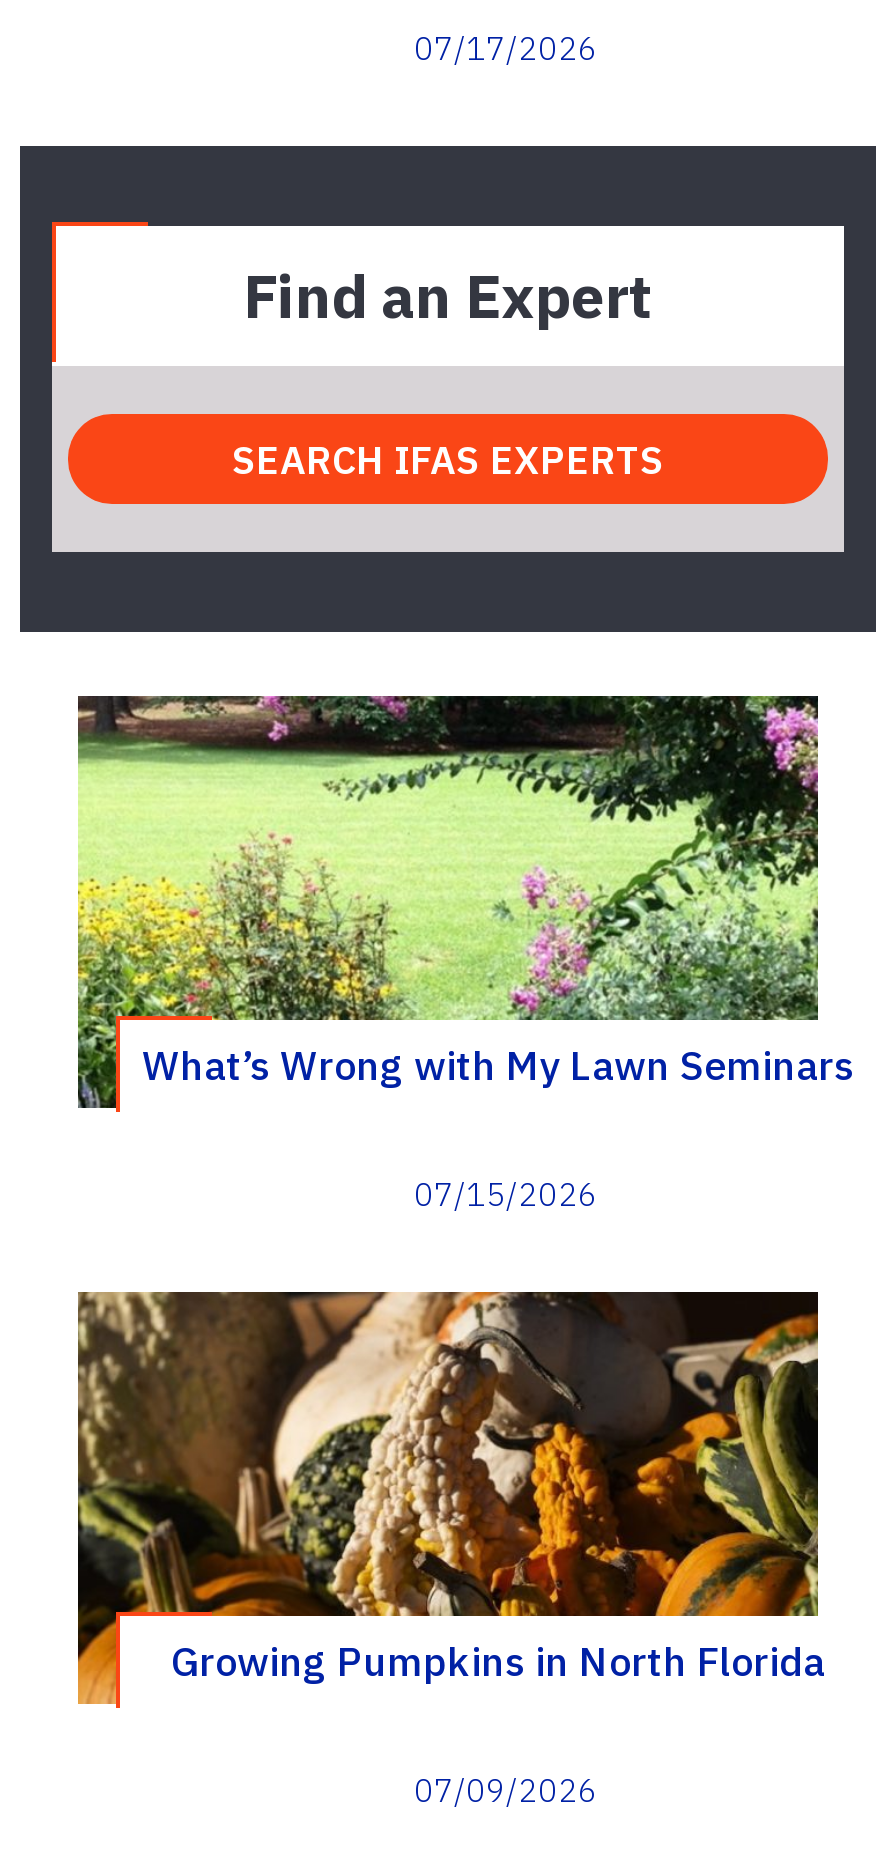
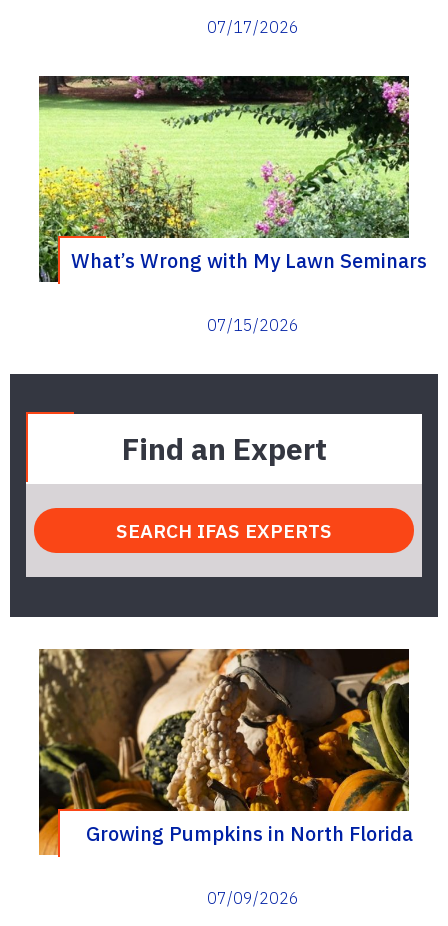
moved down: [image] | Find an Expert

moved up: [image] | What’s Wrong with My Lawn Seminars | 07/15/2026
